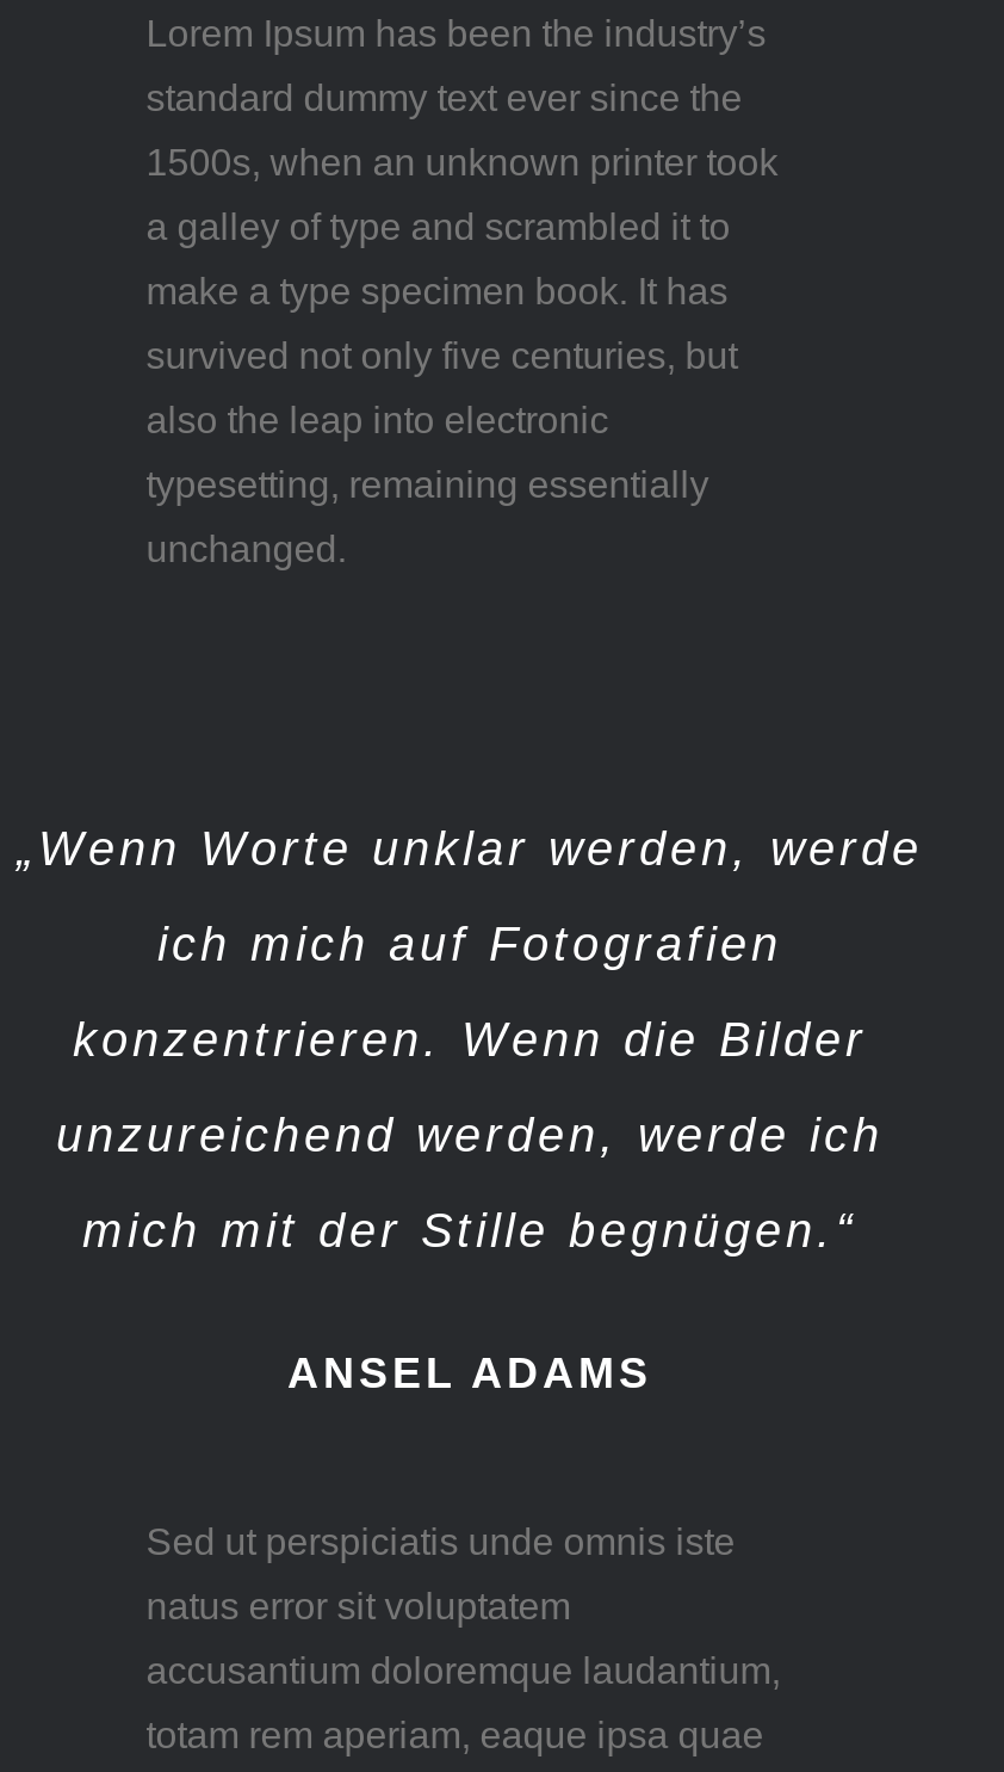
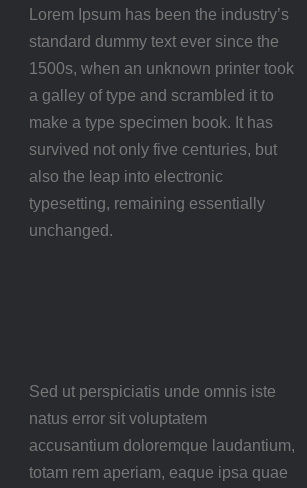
- „Wenn Worte unklar werden, werde
- ich mich auf Fotografien
- konzentrieren. Wenn die Bilder
- unzureichend werden, werde ich
- mich mit der Stille begnügen.“
- ANSEL ADAMS
